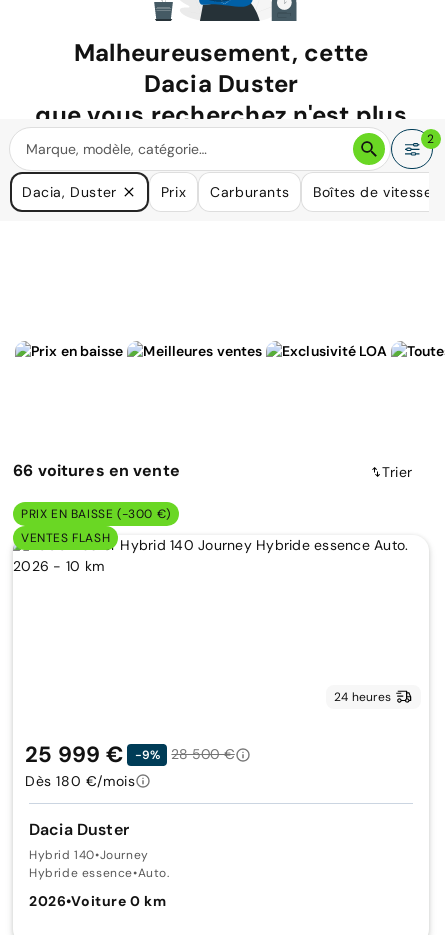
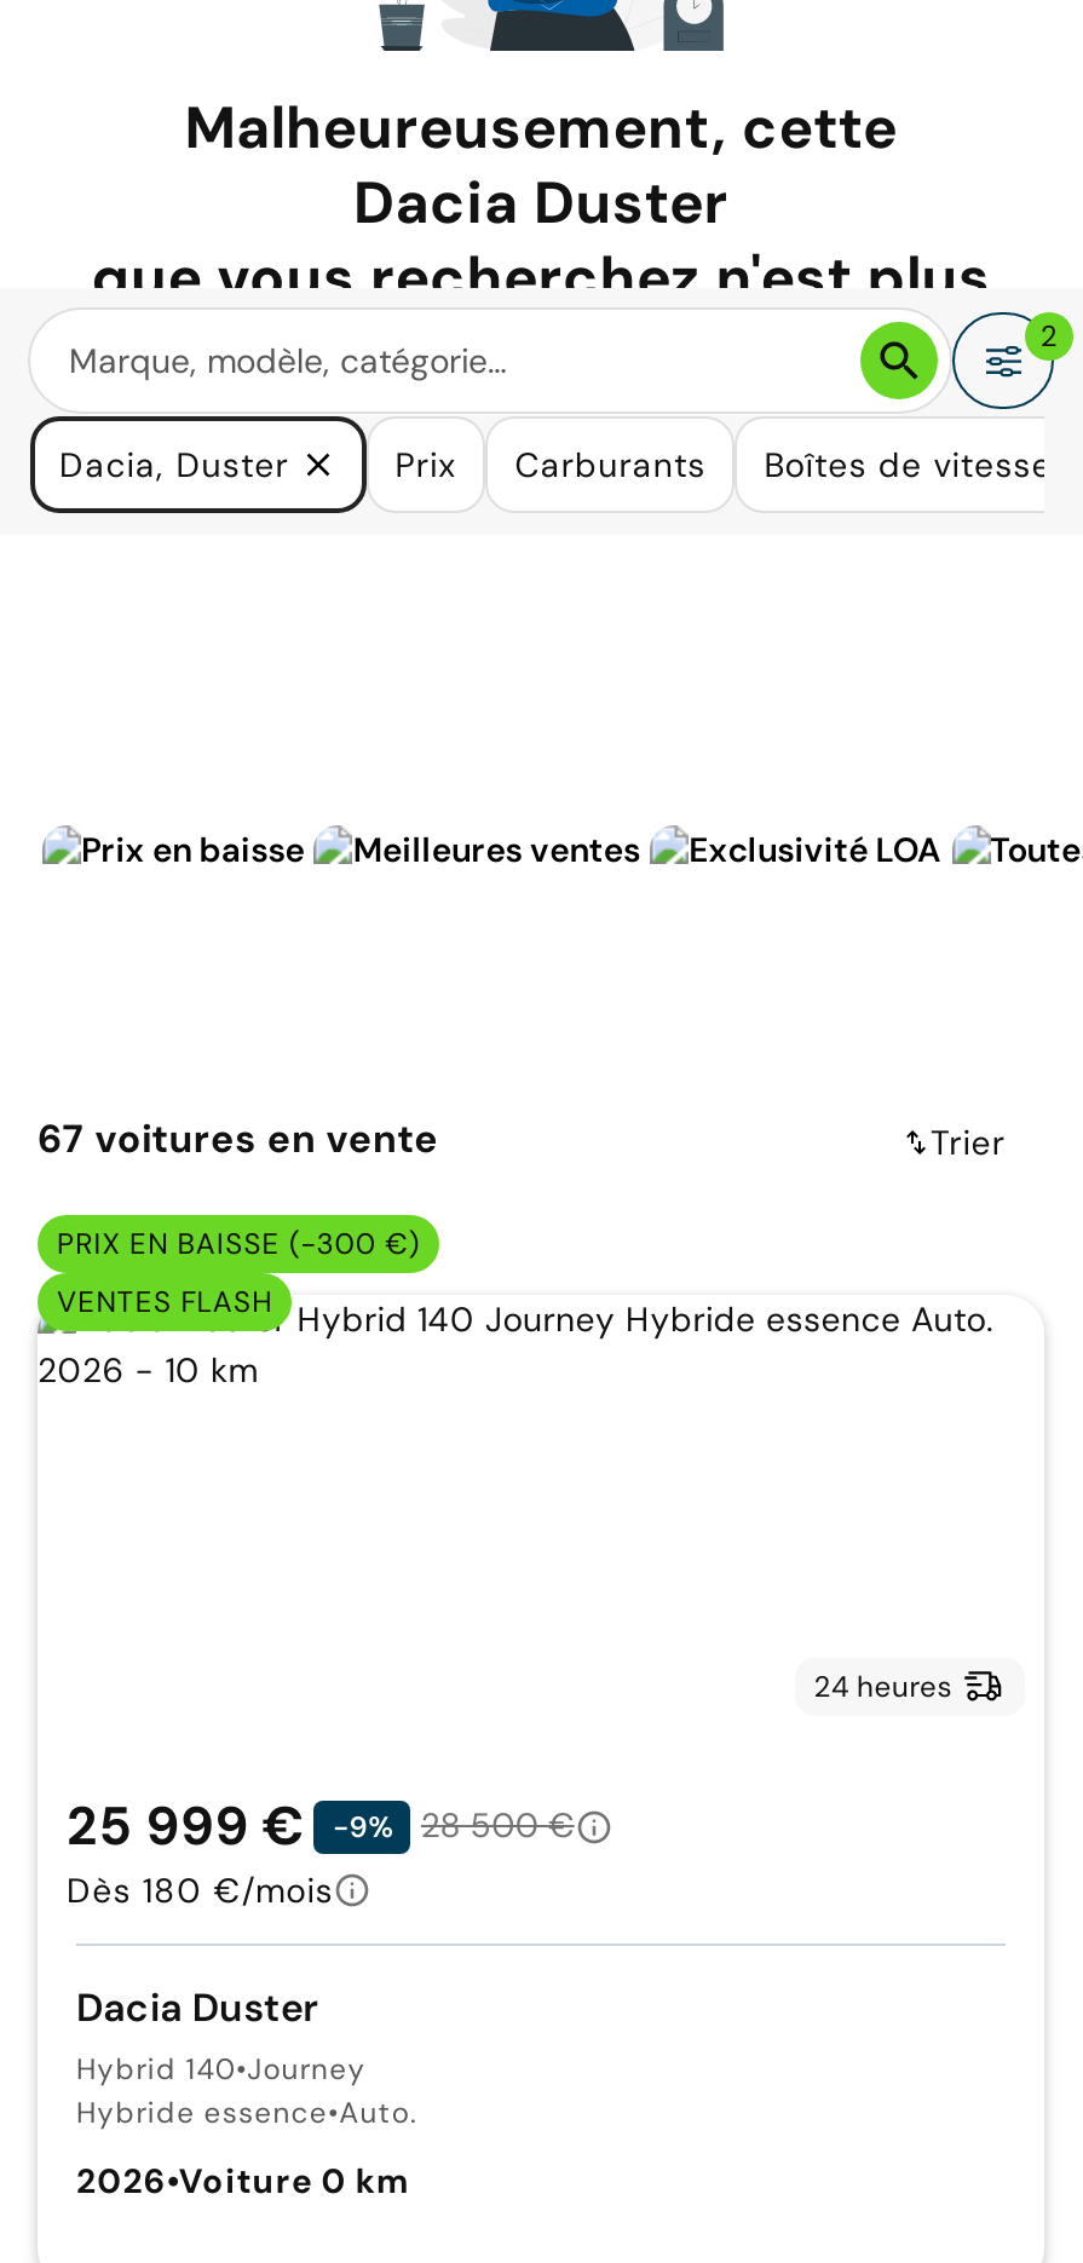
- 66 voitures en vente
+ 67 voitures en vente
